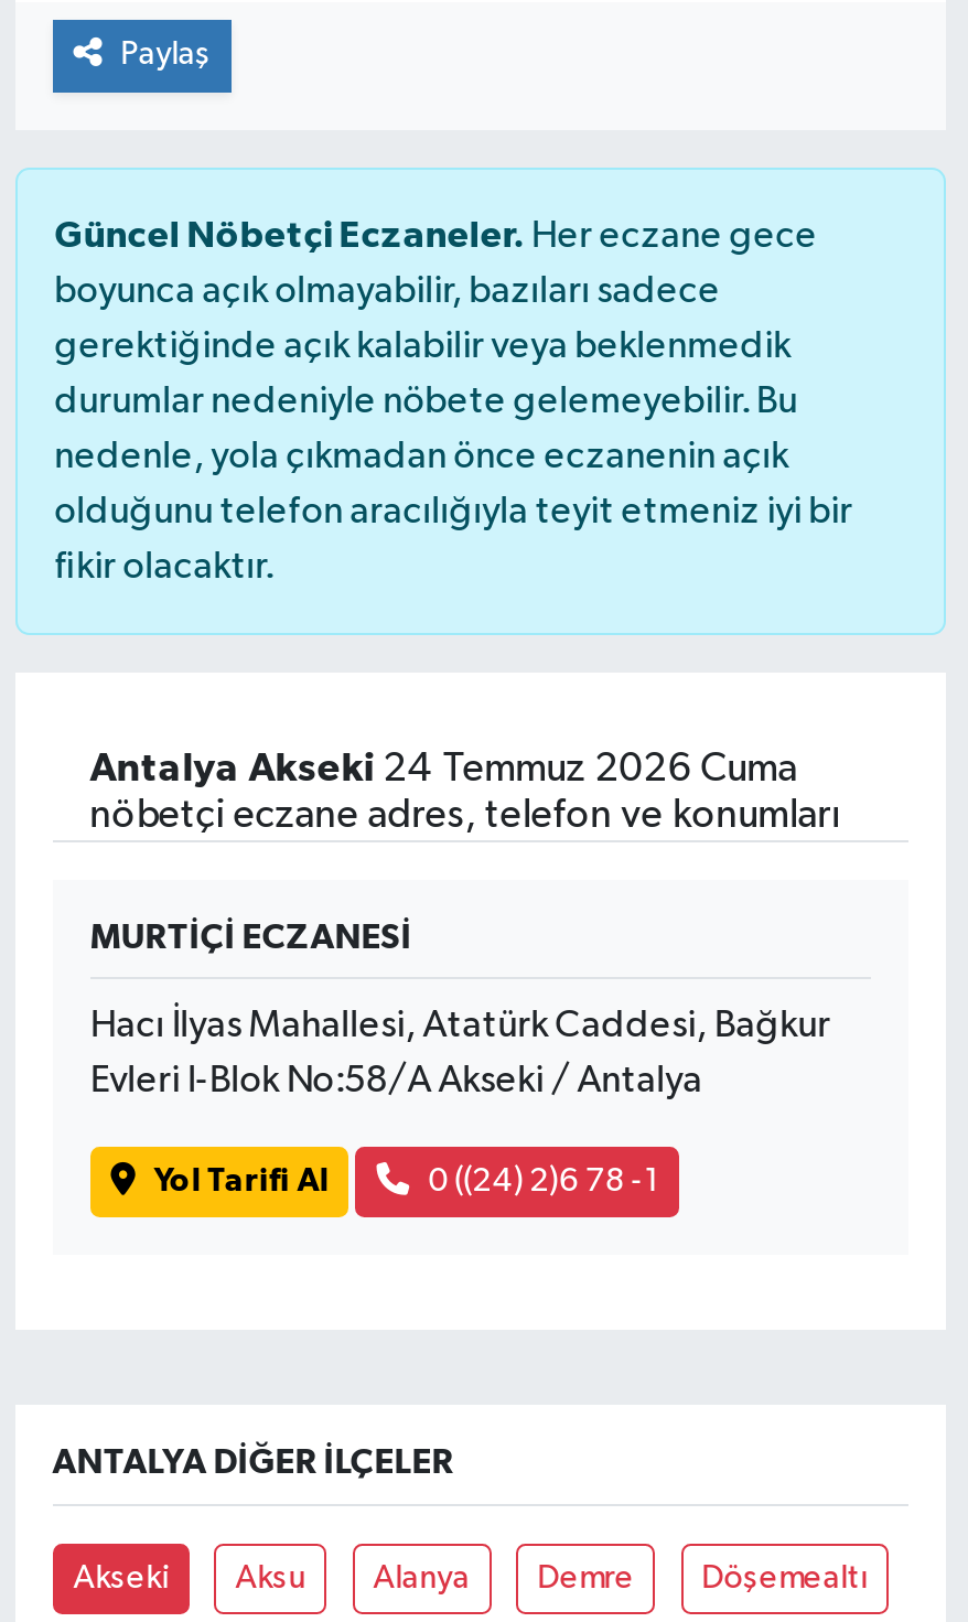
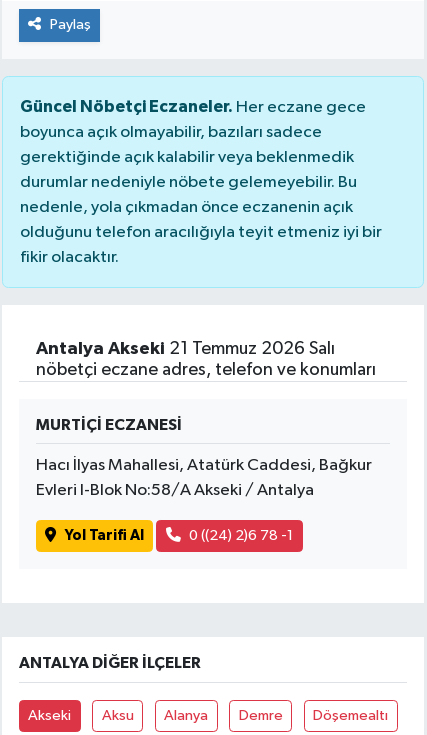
- Antalya Akseki 24 Temmuz 2026 Cuma
+ Antalya Akseki 21 Temmuz 2026 Salı
